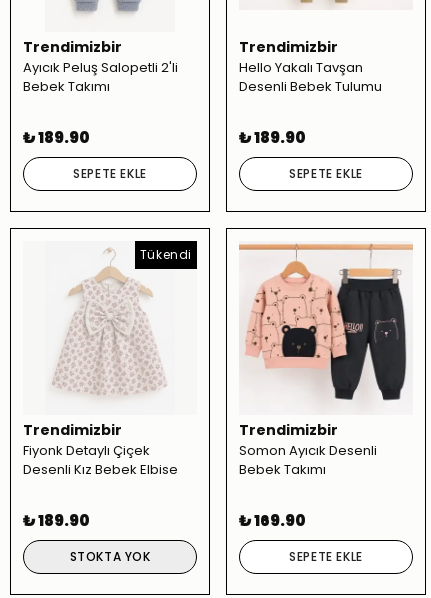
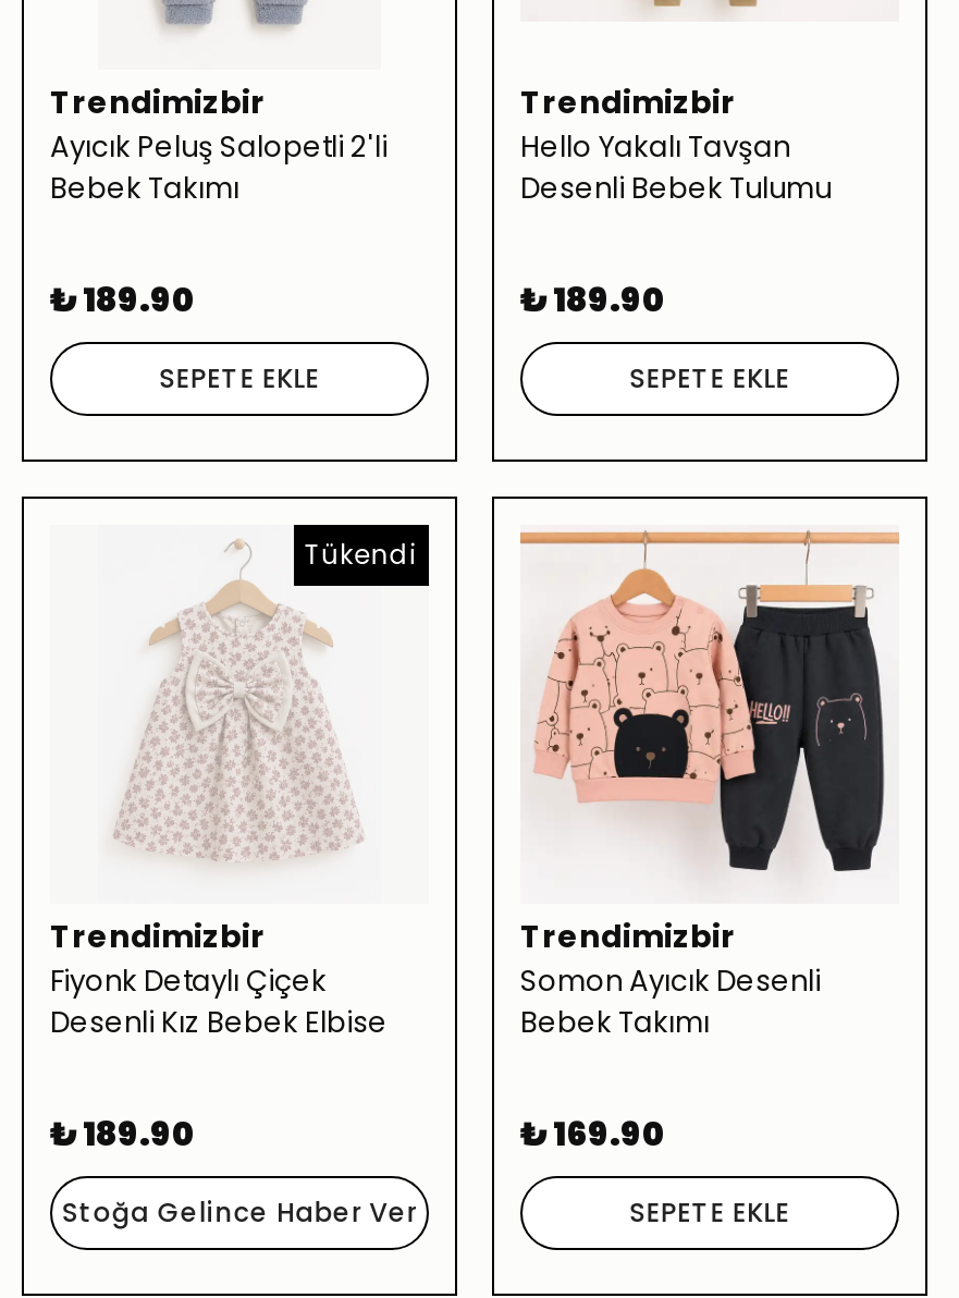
- STOKTA YOK
+ Stoğa Gelince Haber Ver
